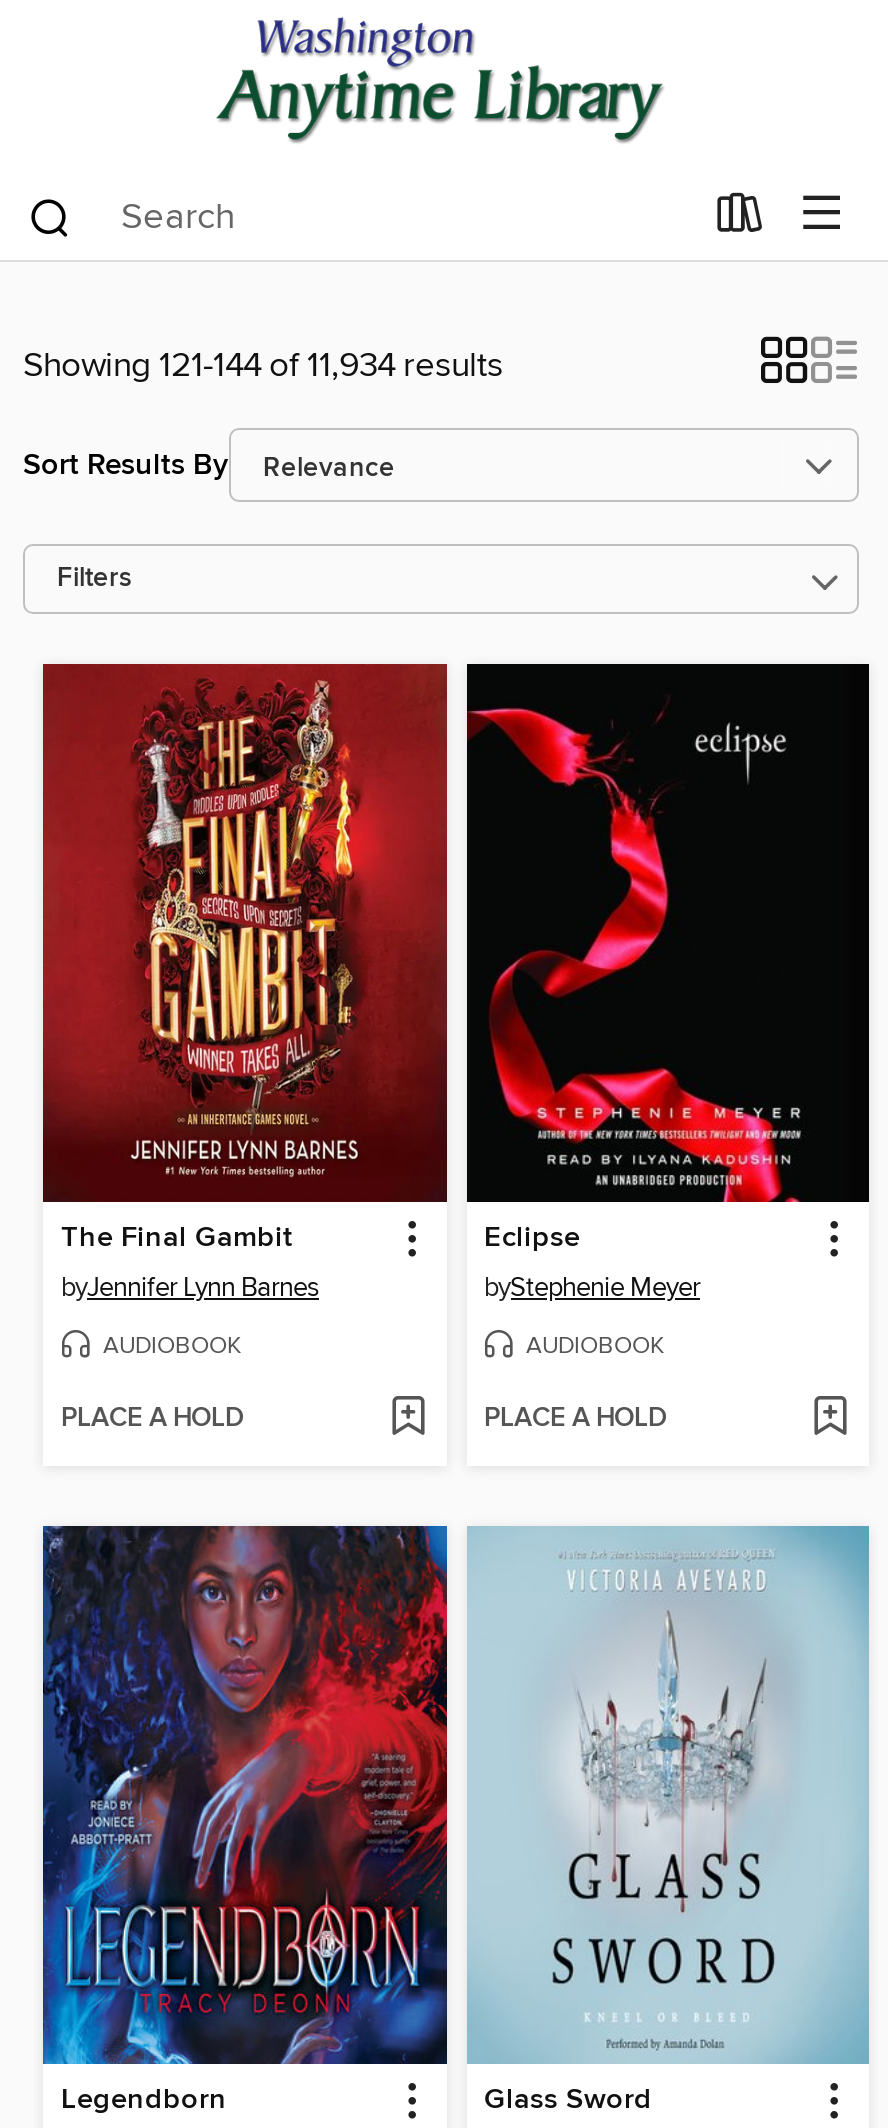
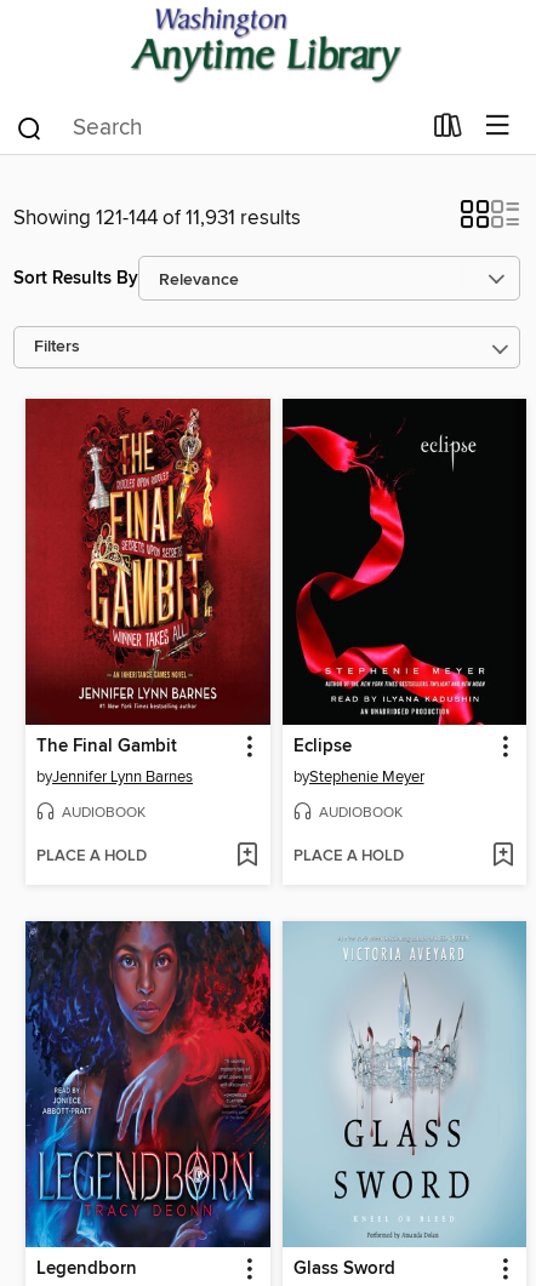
- Showing 121-144 of 11,934 results
+ Showing 121-144 of 11,931 results
